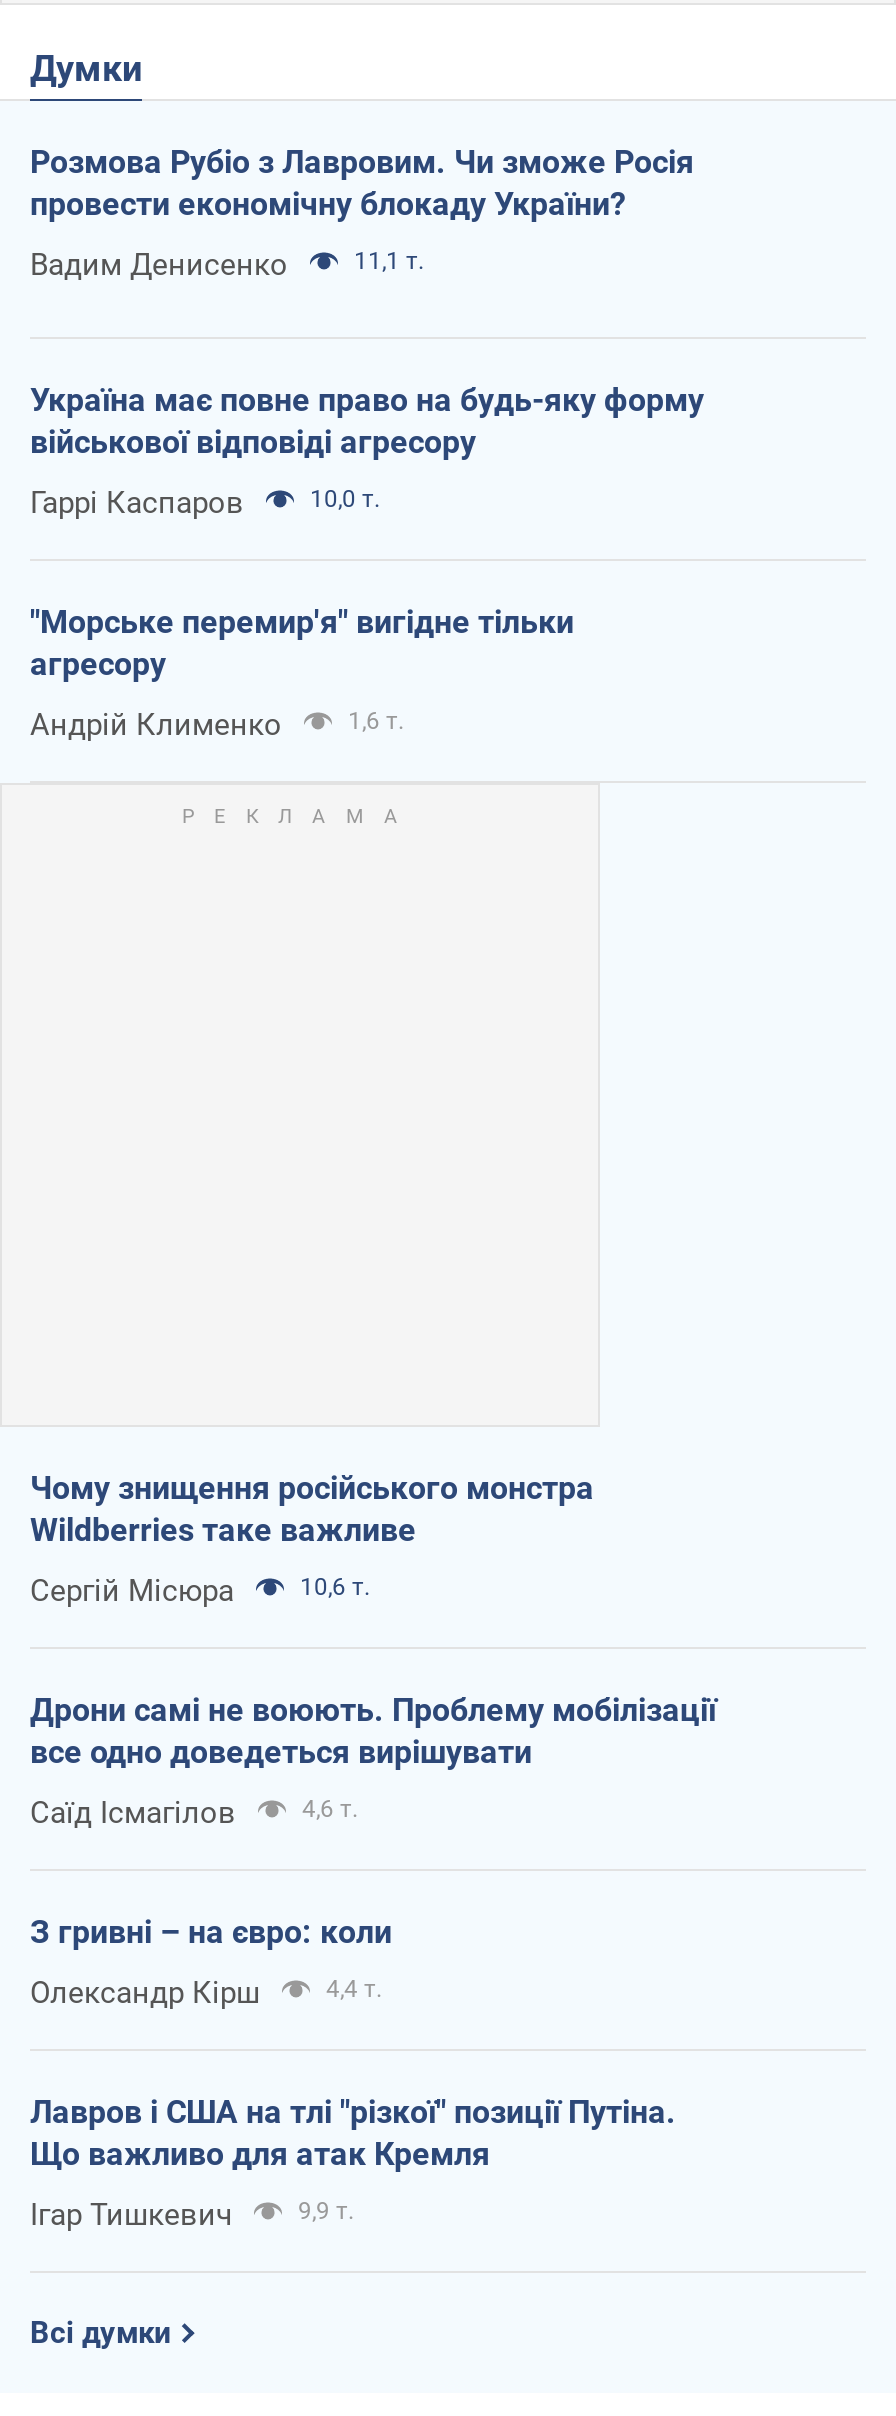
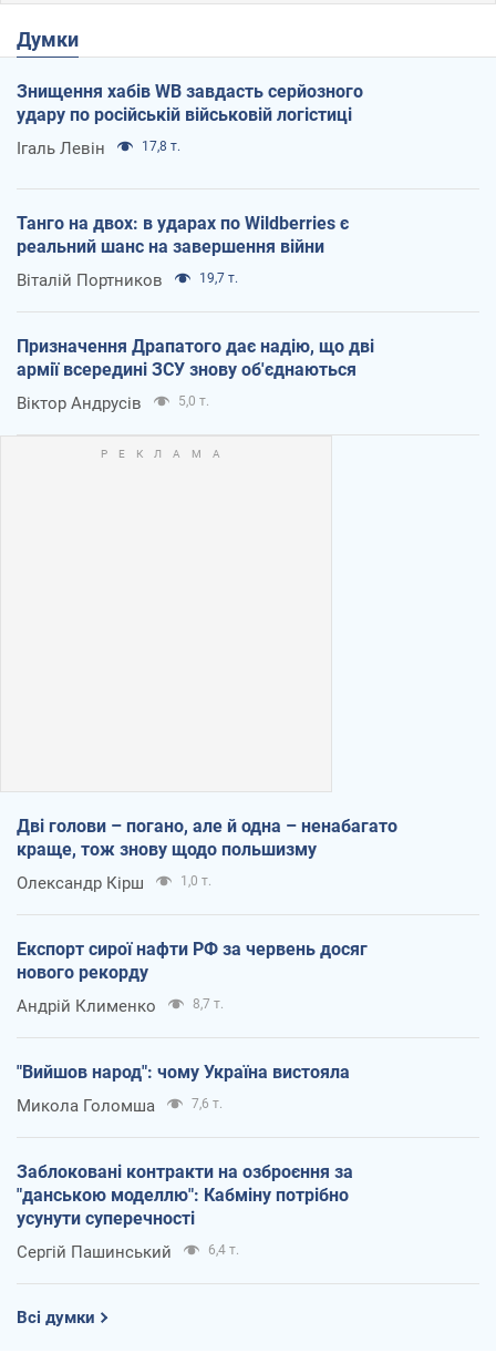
- Розмова Рубіо з Лавровим. Чи зможе Росія
- провести економічну блокаду України?
- Вадим Денисенко
- 11,1 т.
+ Знищення хабів WB завдасть серйозного
+ удару по російській військовій логістиці
+ Ігаль Левін
+ 17,8 т.

- Україна має повне право на будь-яку форму
- військової відповіді агресору
- Гаррі Каспаров
- 10,0 т.
- "Морське перемир'я" вигідне тільки
- агресору
- 1,6 т.
+ Танго на двох: в ударах по Wildberries є
+ реальний шанс на завершення війни
+ Віталій Портников
+ 19,7 т.
+ Призначення Драпатого дає надію, що дві
+ армії всередині ЗСУ знову об'єднаються
+ Віктор Андрусів
+ 5,0 т.

moved down: Андрій Клименко

- Чому знищення російського монстра
- Wildberries таке важливе
- Сергій Місюра
- 10,6 т.
- Дрони самі не воюють. Проблему мобілізації
- все одно доведеться вирішувати
- Саїд Ісмагілов
- 4,6 т.
- З гривні – на євро: коли
+ Дві голови – погано, але й одна – ненабагато
+ краще, тож знову щодо польшизму

- 4,4 т.
- Лавров і США на тлі "різкої" позиції Путіна.
- Що важливо для атак Кремля
- Ігар Тишкевич
- 9,9 т.
+ 1,0 т.
+ Експорт сирої нафти РФ за червень досяг
+ нового рекорду
+ 8,7 т.
+ "Вийшов народ": чому Україна вистояла
+ Микола Голомша
+ 7,6 т.
+ Заблоковані контракти на озброєння за
+ "данською моделлю": Кабміну потрібно
+ усунути суперечності
+ Сергій Пашинський
+ 6,4 т.

moved up: Олександр Кірш
